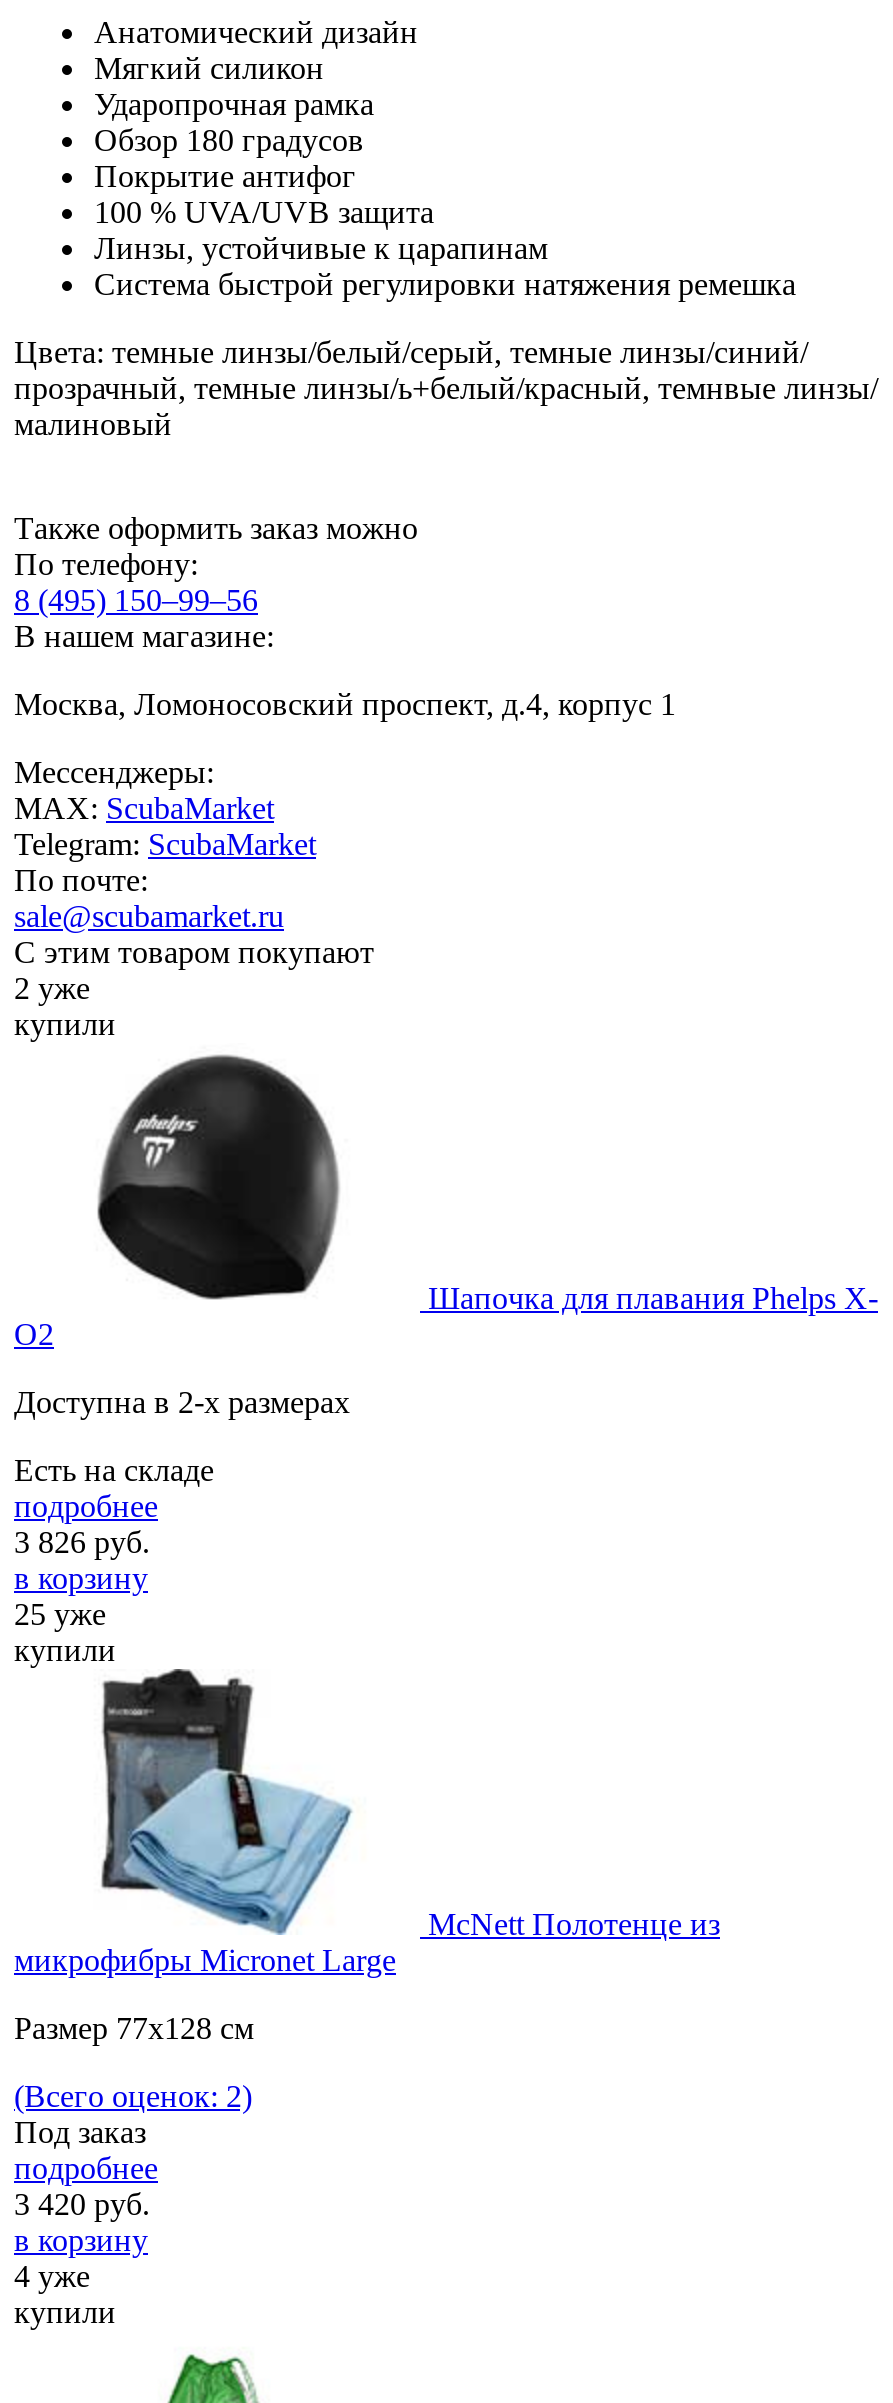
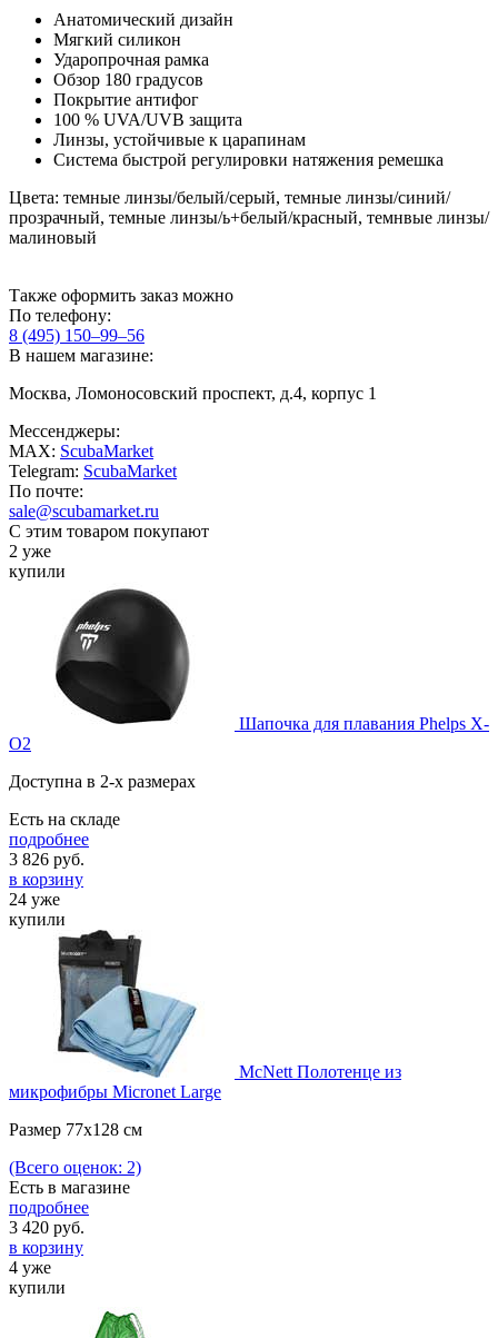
- 25 уже
+ 24 уже

- Под заказ
+ Есть в магазине
